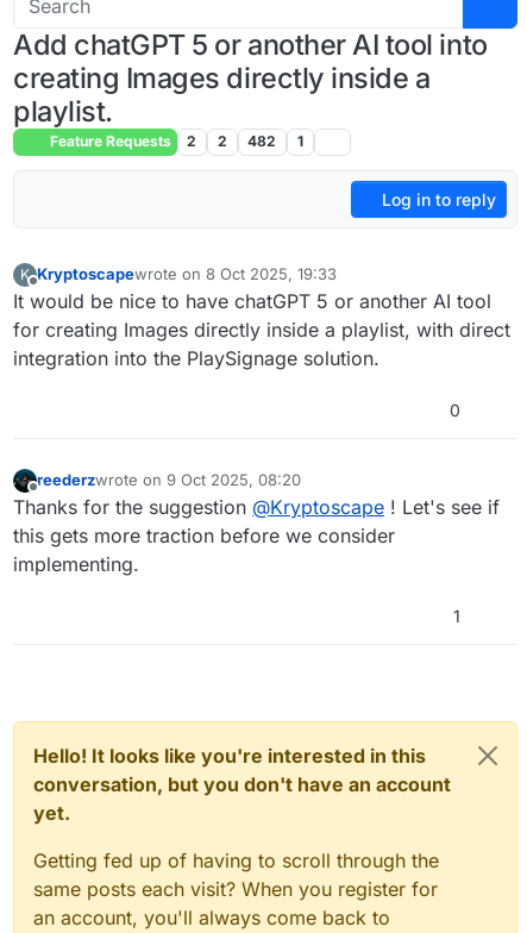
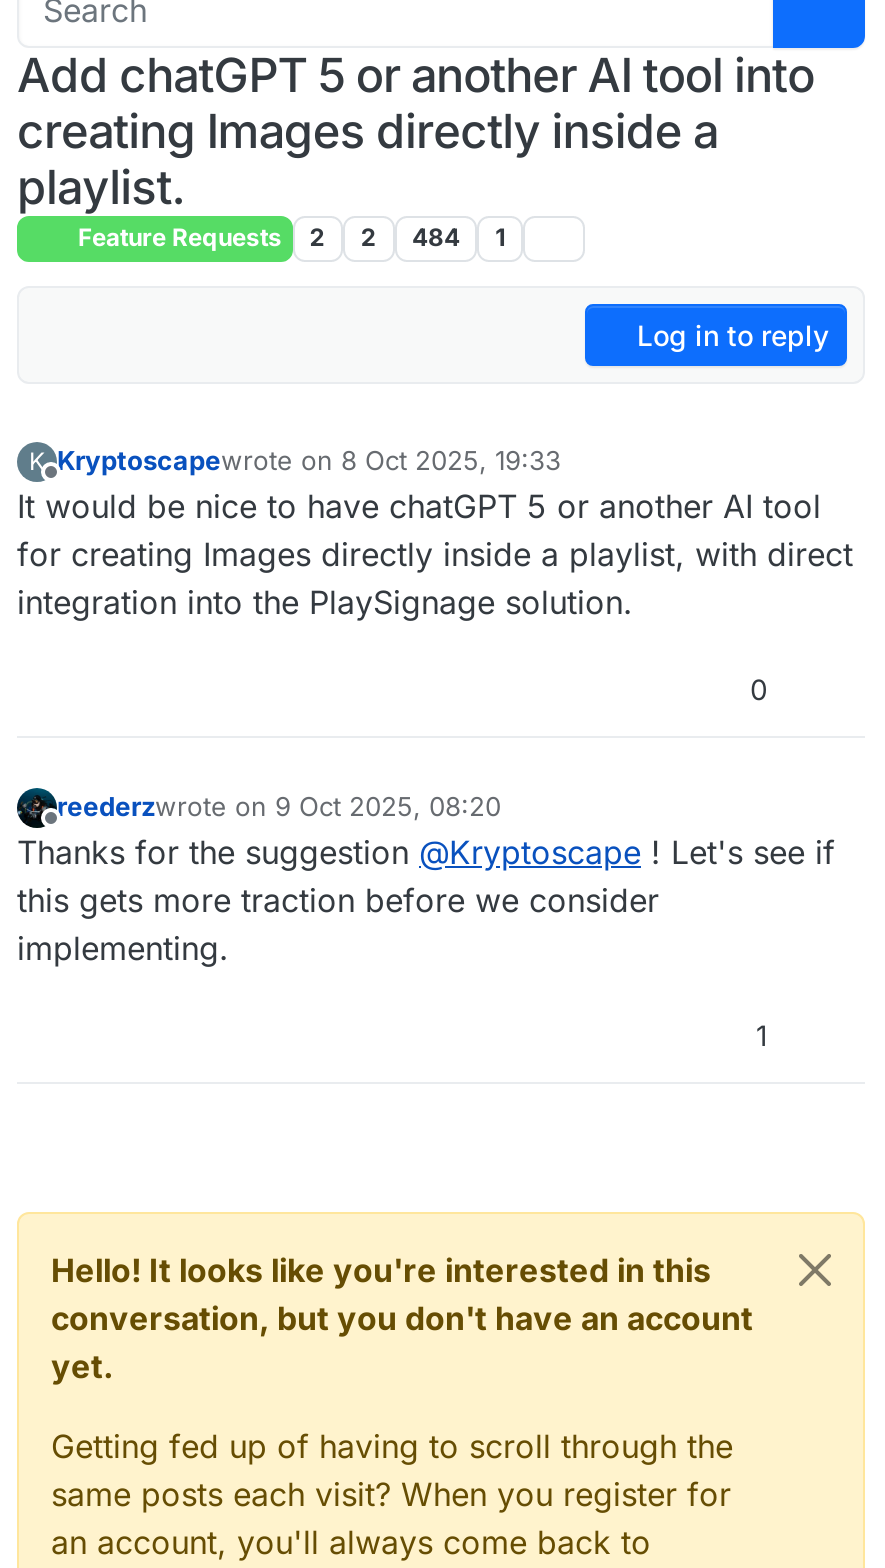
- Feature Requests 2 2 482 1
+ Feature Requests 2 2 484 1
